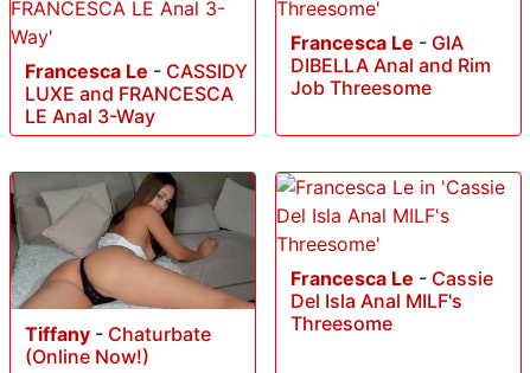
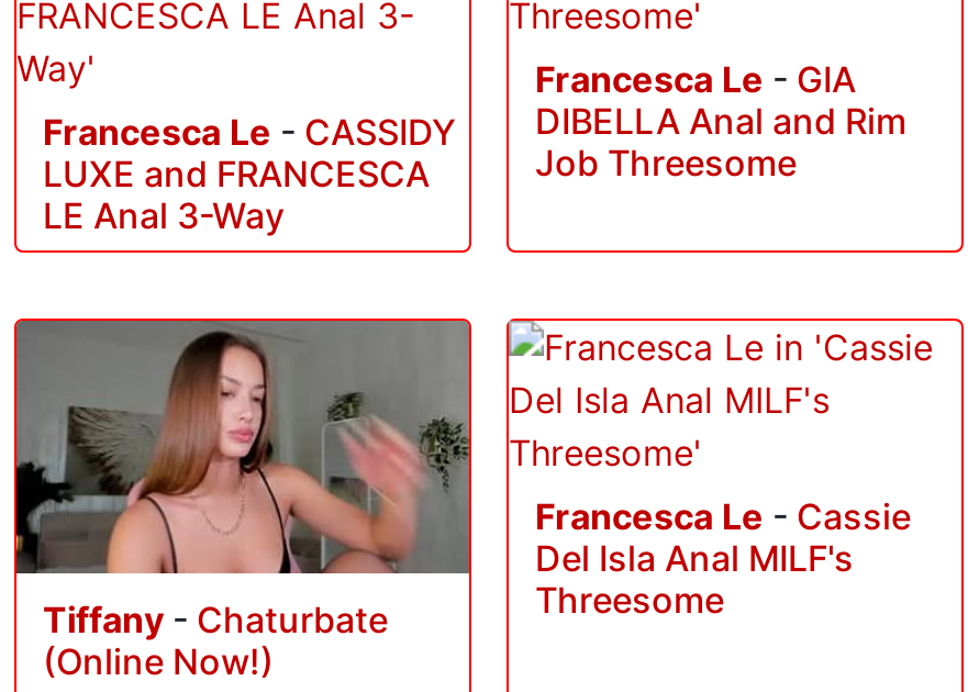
- [image]
+ [image]
